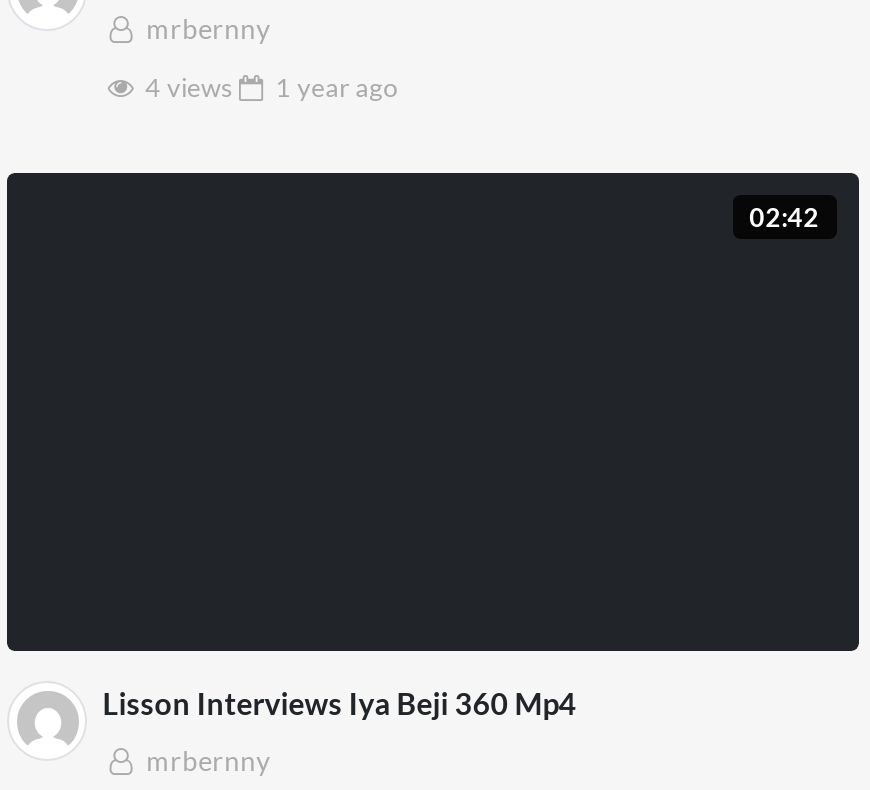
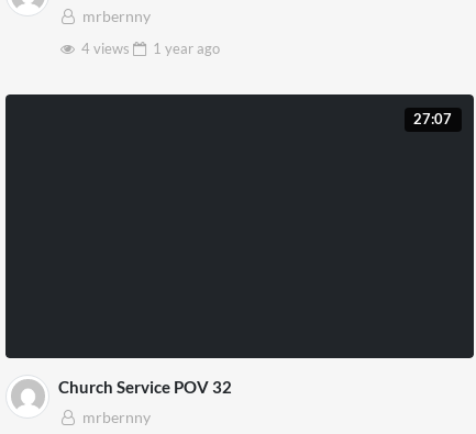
- 02:42
+ 27:07

- Lisson Interviews Iya Beji 360 Mp4
+ Church Service POV 32
